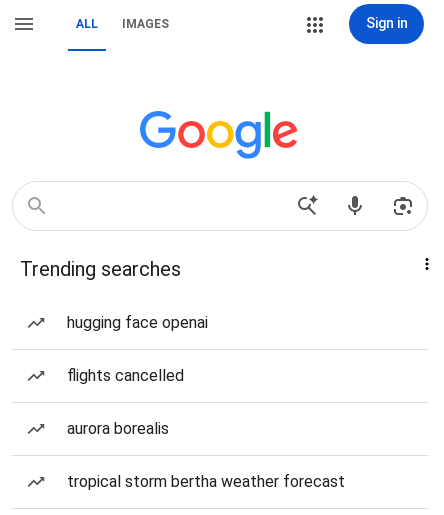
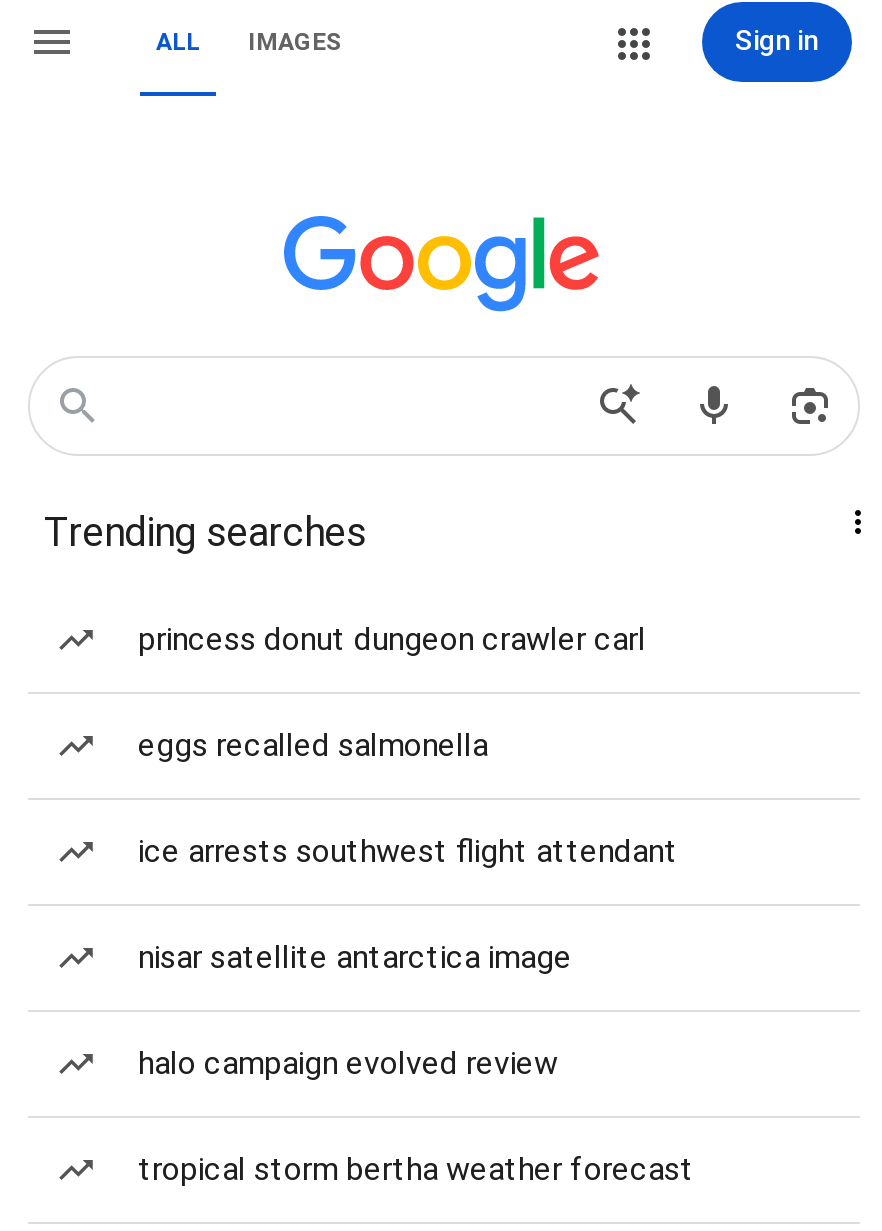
- hugging face openai
- flights cancelled
- aurora borealis
+ princess donut dungeon crawler carl
+ eggs recalled salmonella
+ ice arrests southwest flight attendant
+ nisar satellite antarctica image
+ halo campaign evolved review
